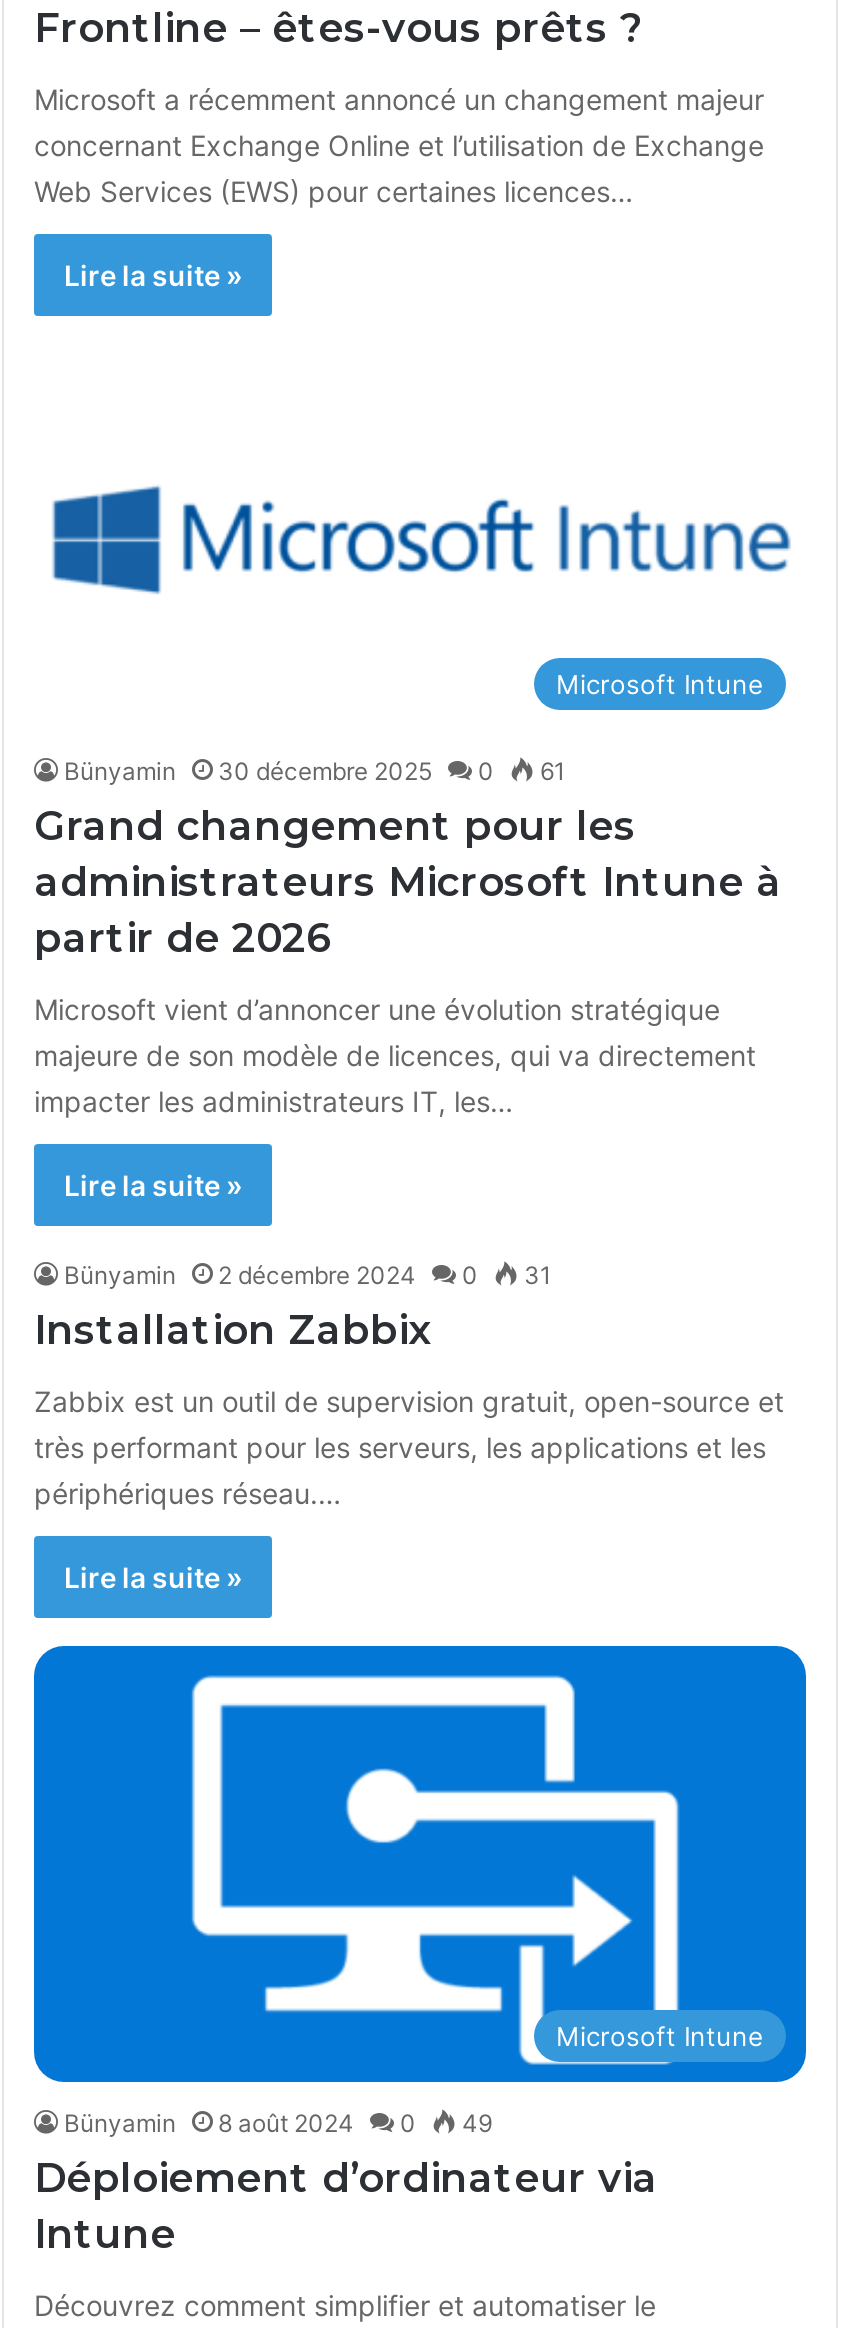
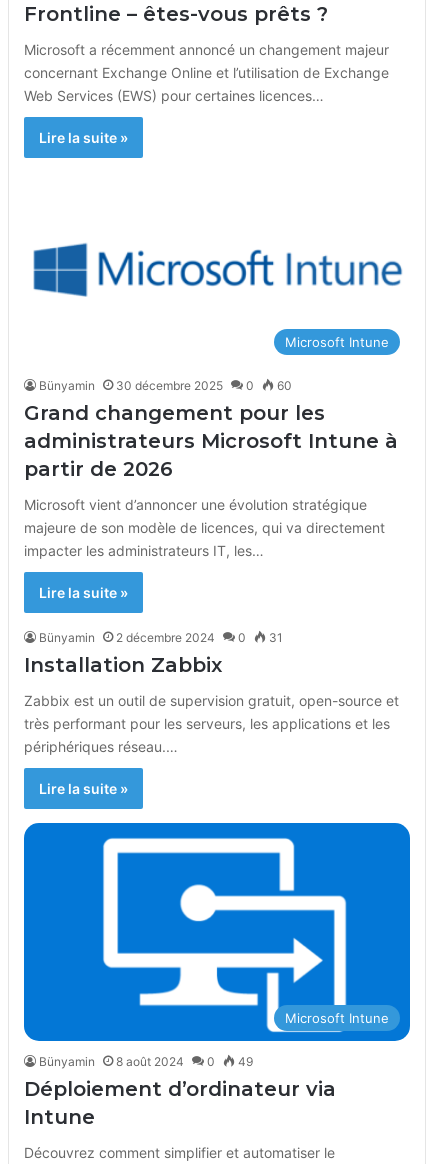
- Bünyamin 30 décembre 2025 0 61
+ Bünyamin 30 décembre 2025 0 60
